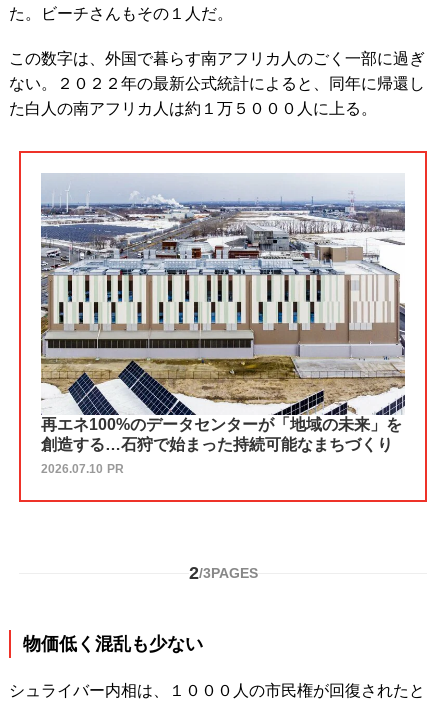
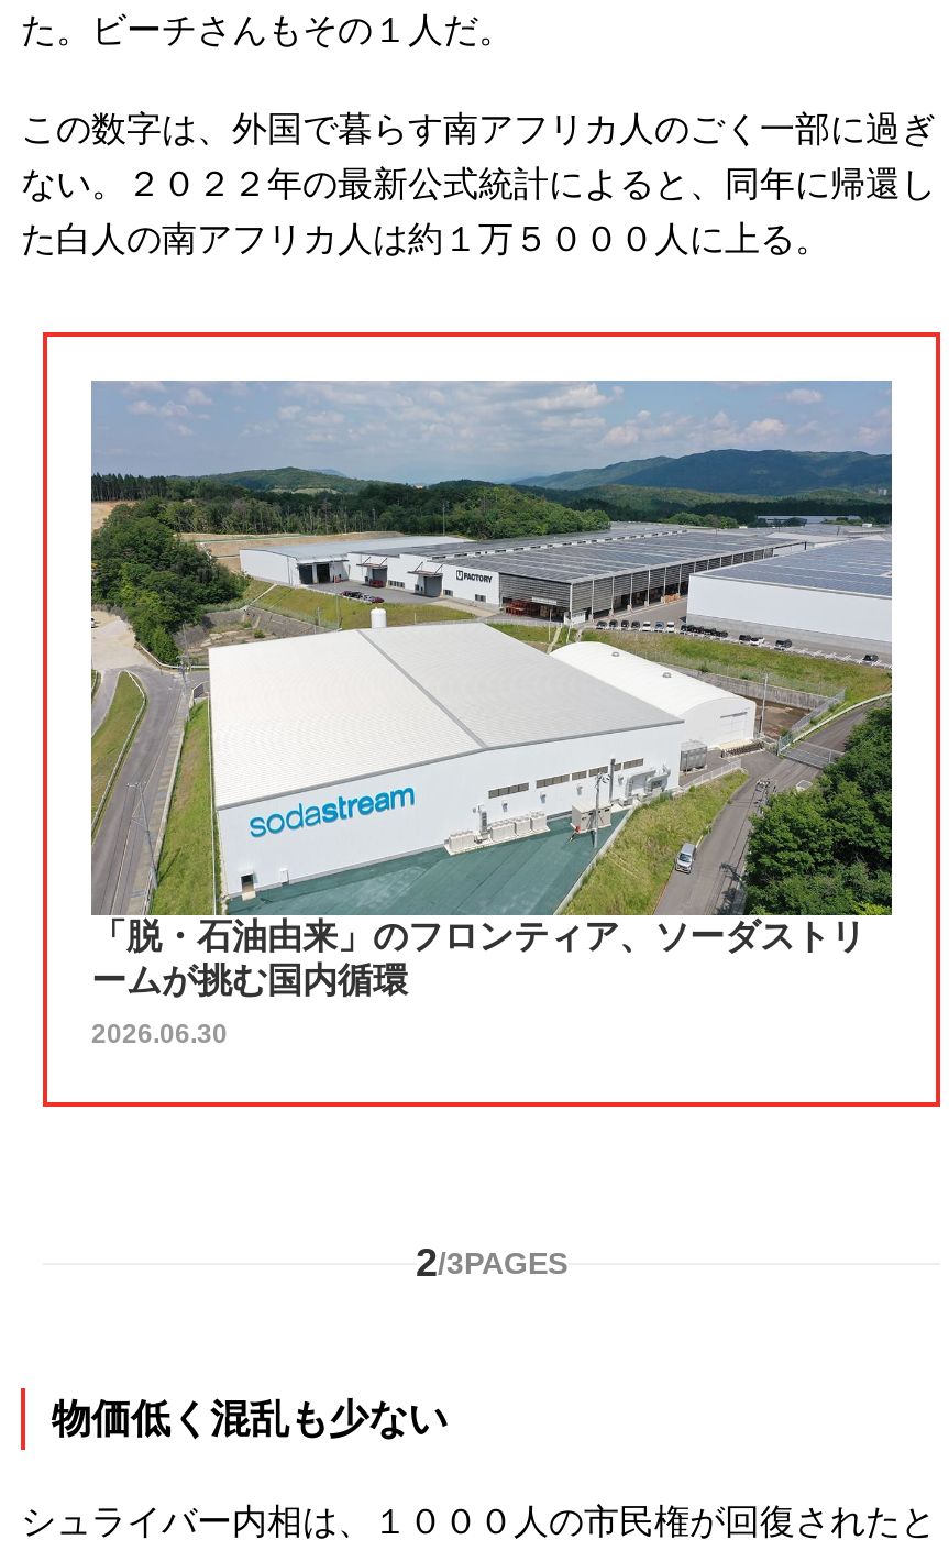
- [image]
- 再エネ100%のデータセンターが「地域の未来」を
- 創造する…石狩で始まった持続可能なまちづくり
+ [image]
+ 「脱・石油由来」のフロンティア、ソーダストリ
+ ームが挑む国内循環

- 2026.07.10 PR
+ 2026.06.30
